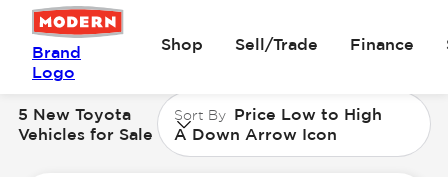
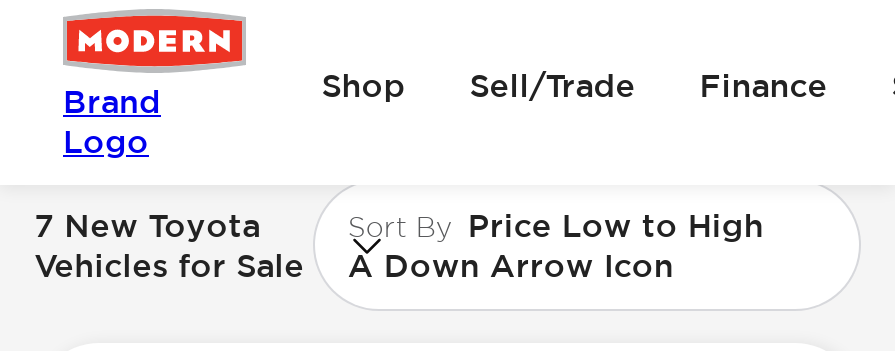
- 5 New Toyota
+ 7 New Toyota
